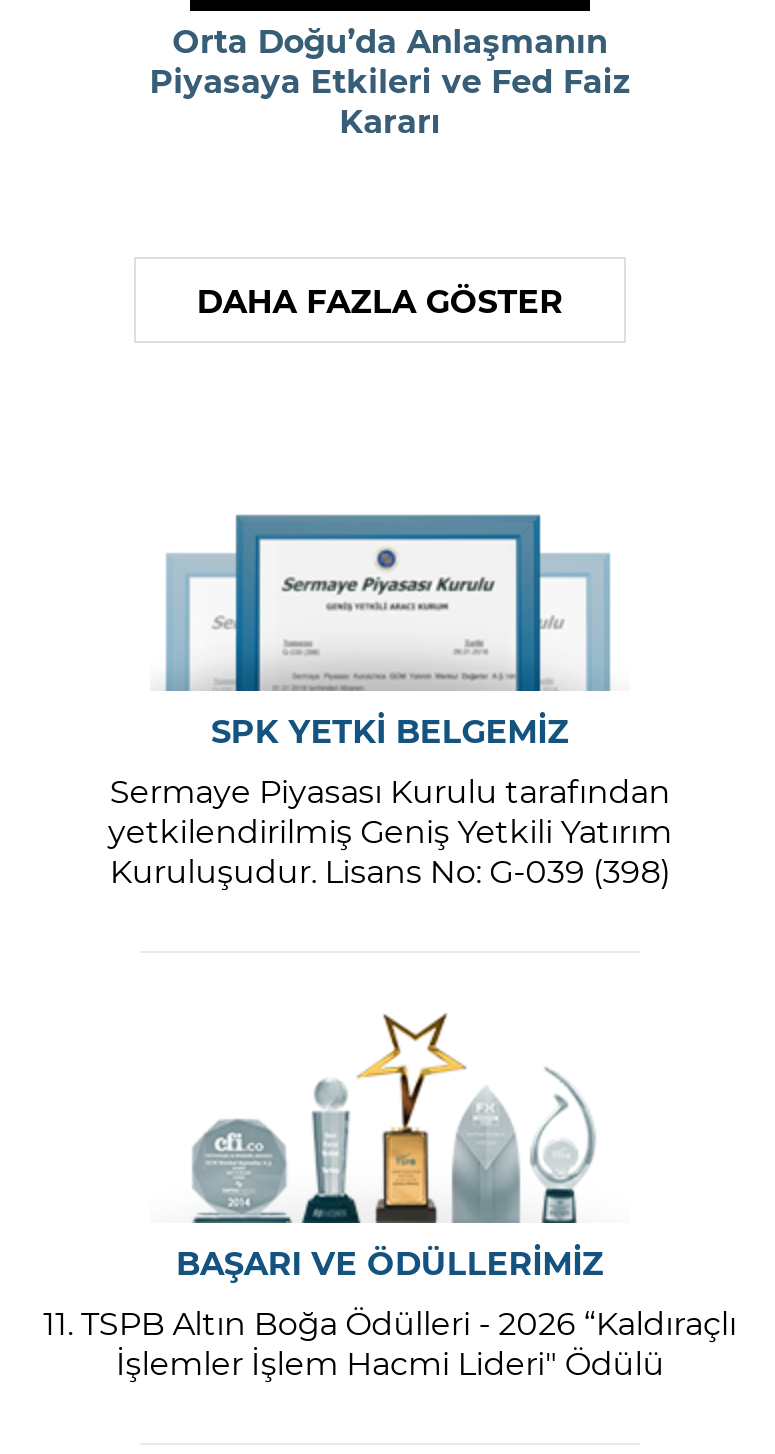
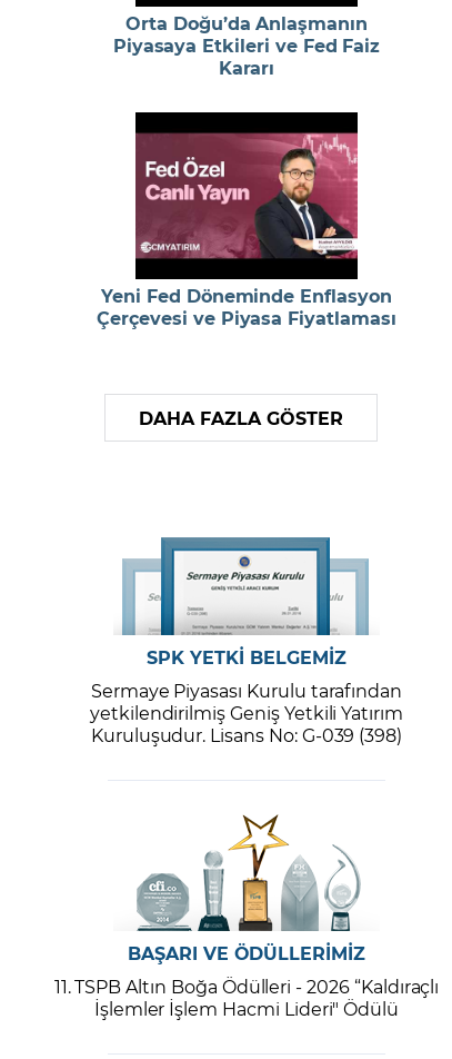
+ [image]
+ Yeni Fed Döneminde Enflasyon
+ Çerçevesi ve Piyasa Fiyatlaması
